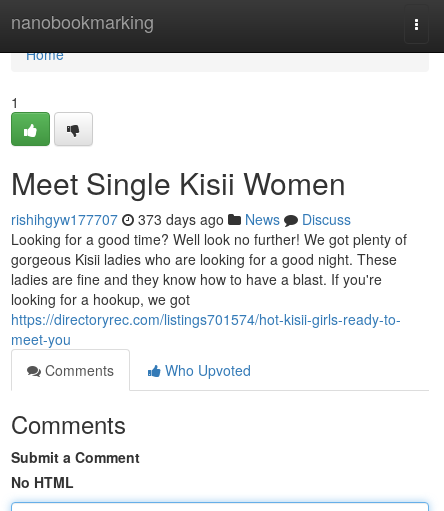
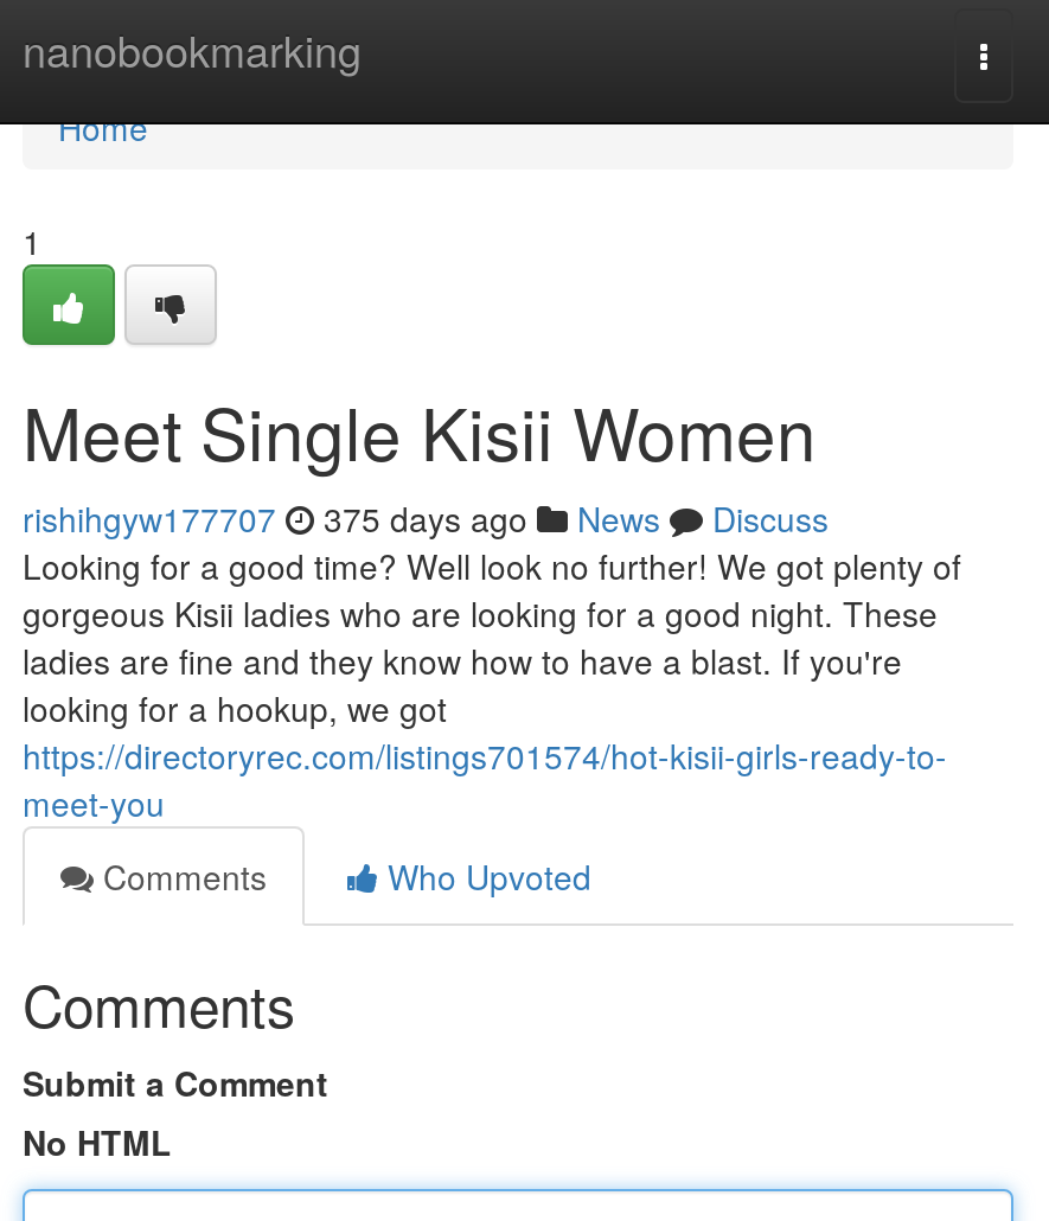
- rishihgyw177707 373 days ago News Discuss
+ rishihgyw177707 375 days ago News Discuss
